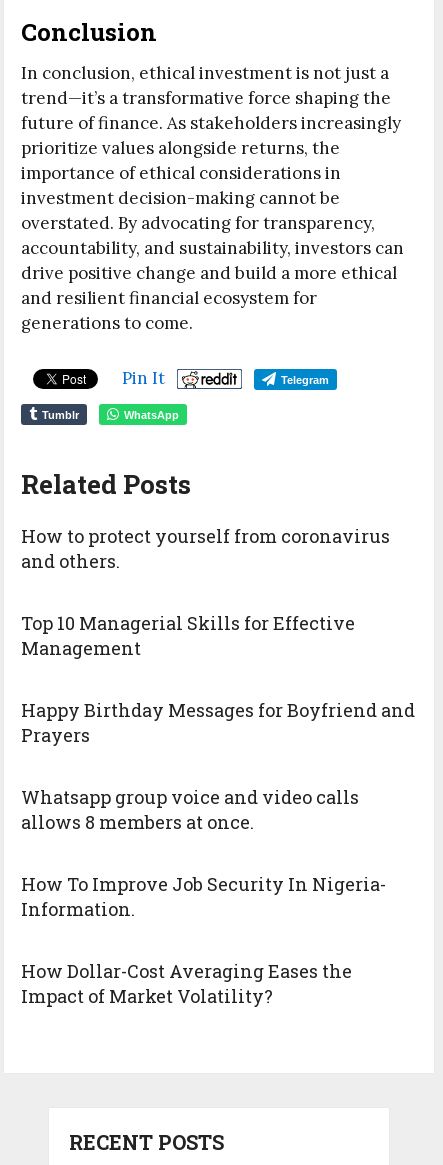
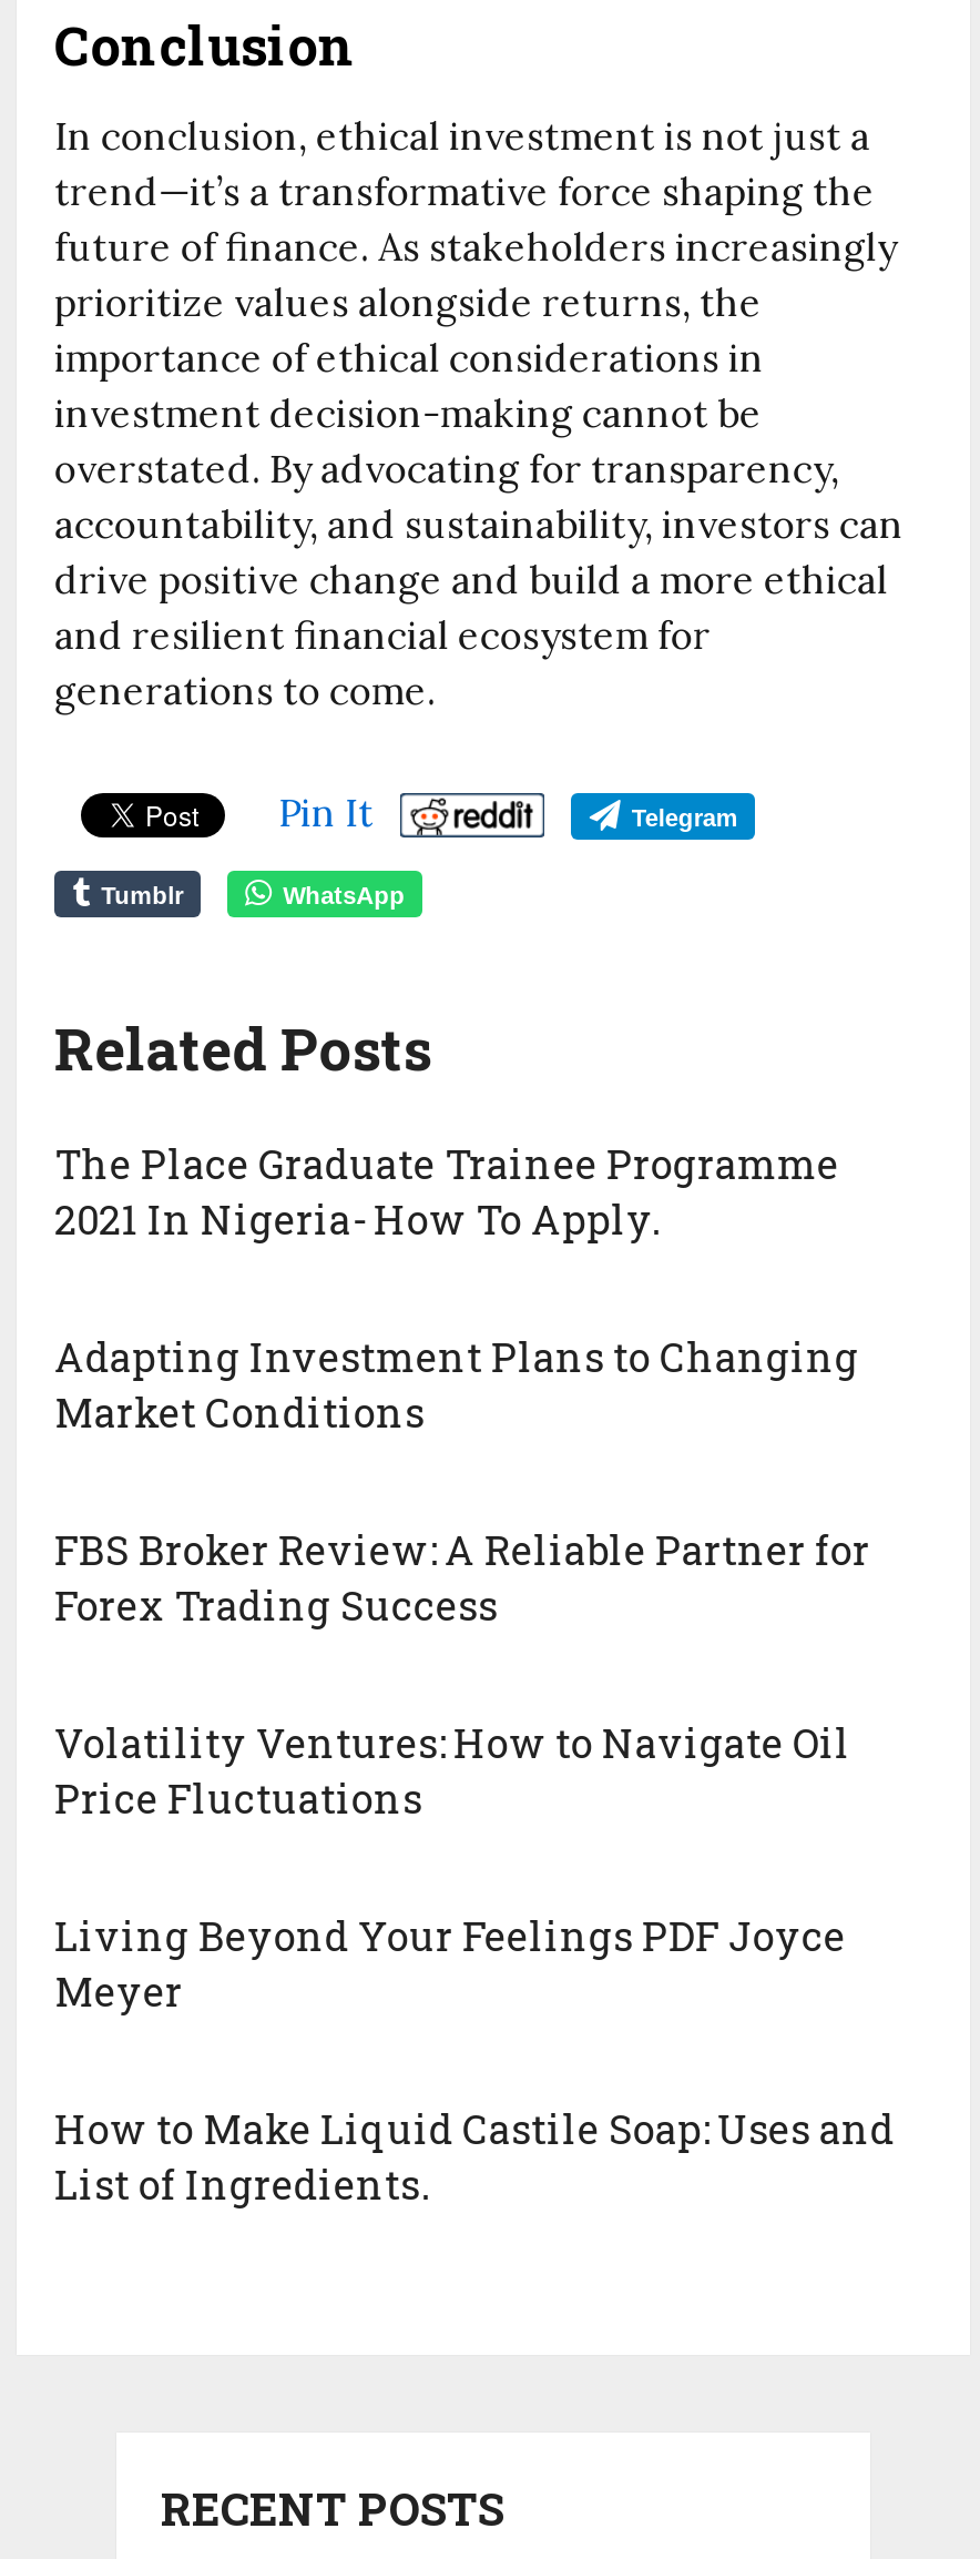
- How to protect yourself from coronavirus
- and others.
+ The Place Graduate Trainee Programme
+ 2021 In Nigeria- How To Apply.

- Top 10 Managerial Skills for Effective
- Management
+ Adapting Investment Plans to Changing
+ Market Conditions

- Happy Birthday Messages for Boyfriend and
- Prayers
+ FBS Broker Review: A Reliable Partner for
+ Forex Trading Success

- Whatsapp group voice and video calls
- allows 8 members at once.
+ Volatility Ventures: How to Navigate Oil
+ Price Fluctuations

- How To Improve Job Security In Nigeria-
- Information.
+ Living Beyond Your Feelings PDF Joyce
+ Meyer

- How Dollar-Cost Averaging Eases the
- Impact of Market Volatility?
+ How to Make Liquid Castile Soap: Uses and
+ List of Ingredients.
